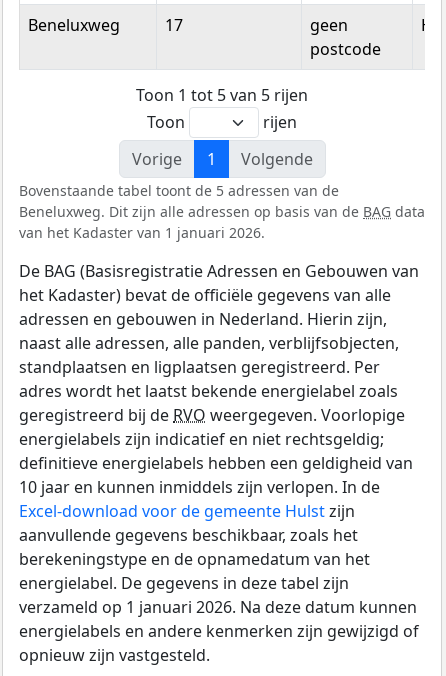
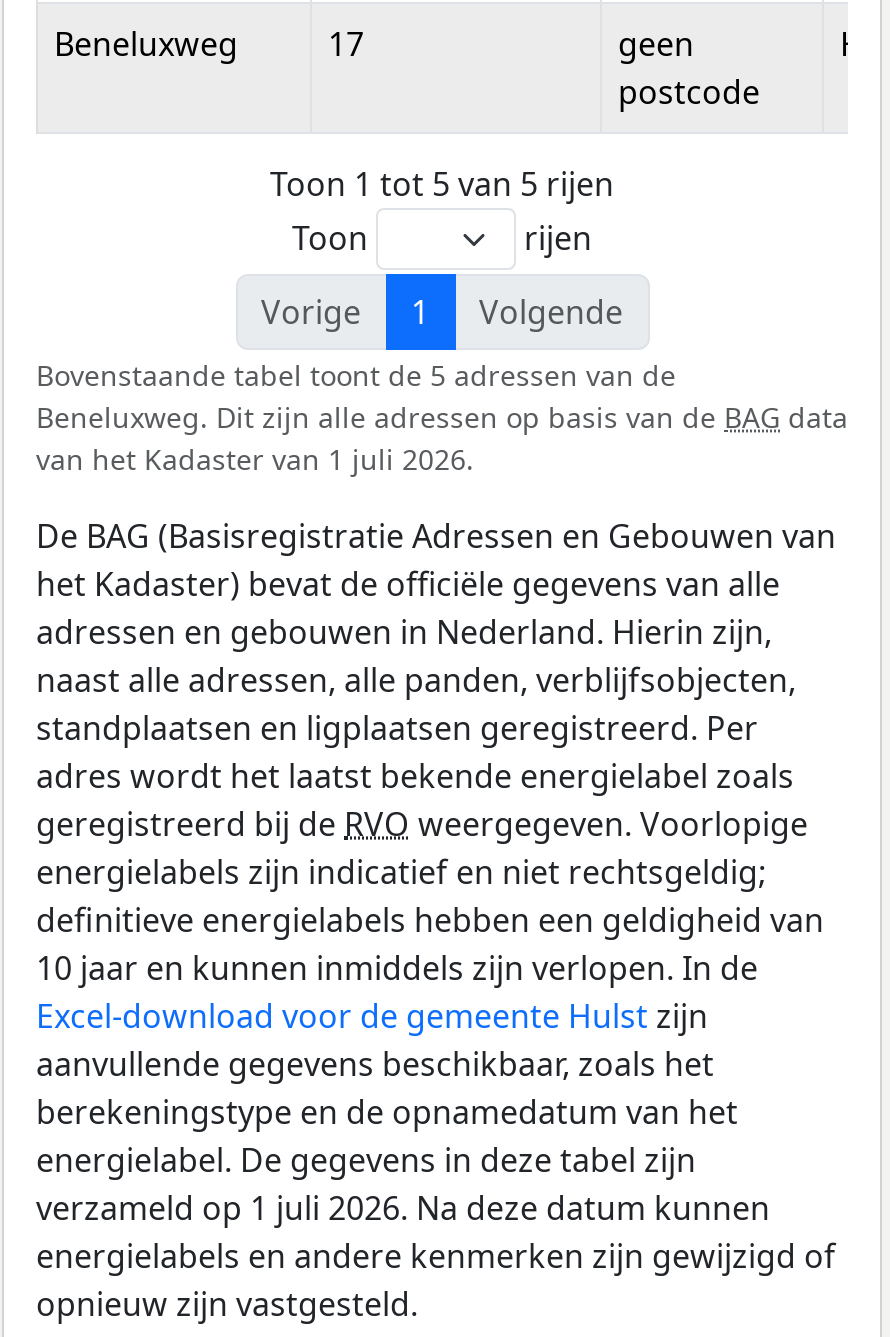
- van het Kadaster van 1 januari 2026.
+ van het Kadaster van 1 juli 2026.

- verzameld op 1 januari 2026. Na deze datum kunnen
+ verzameld op 1 juli 2026. Na deze datum kunnen
